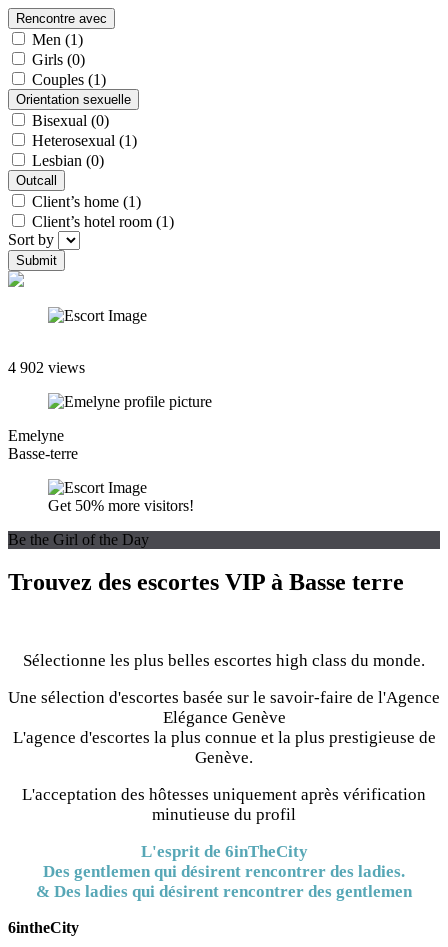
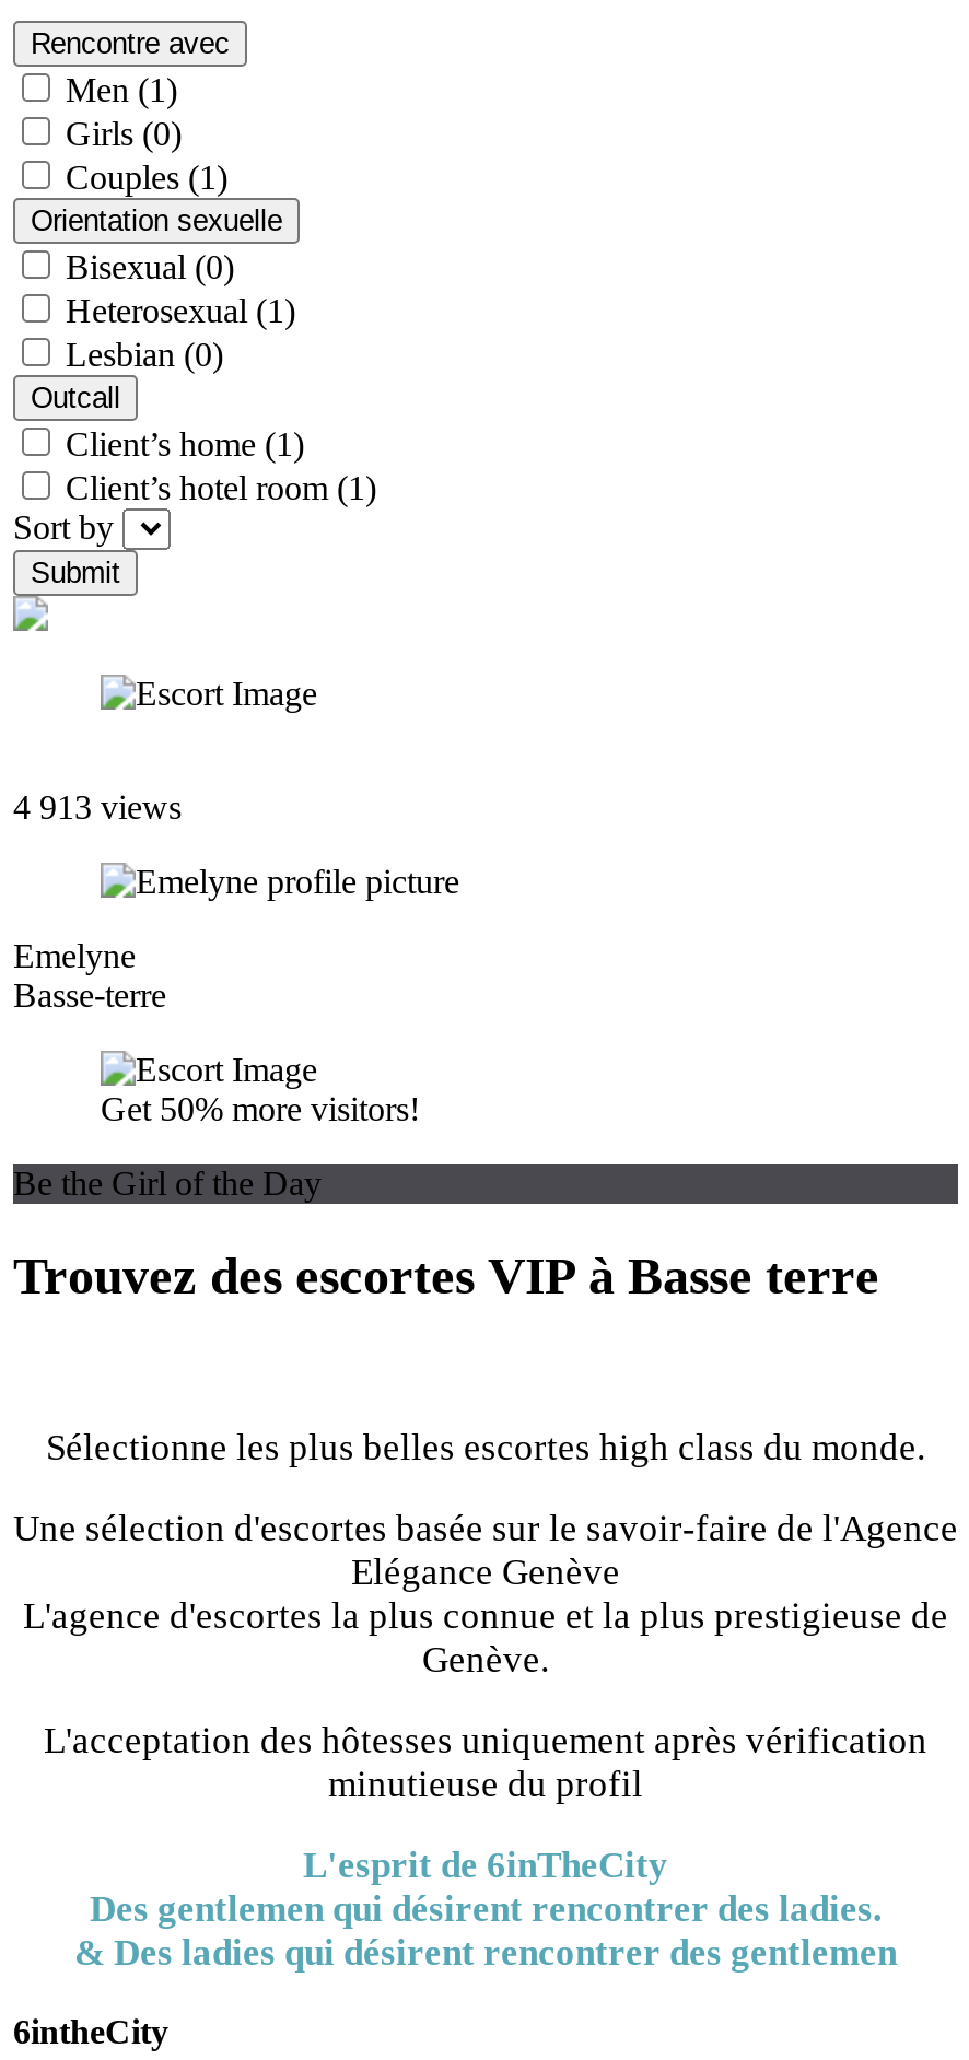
- 4 902 views
+ 4 913 views
